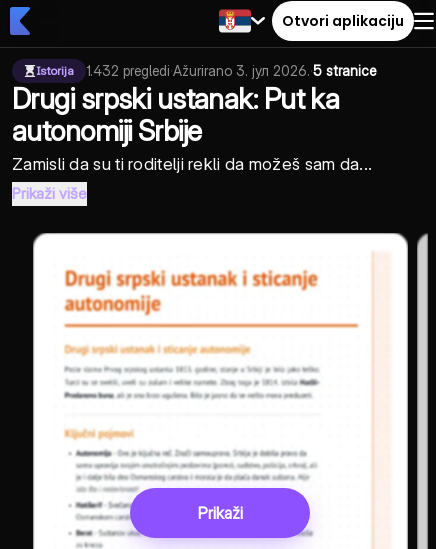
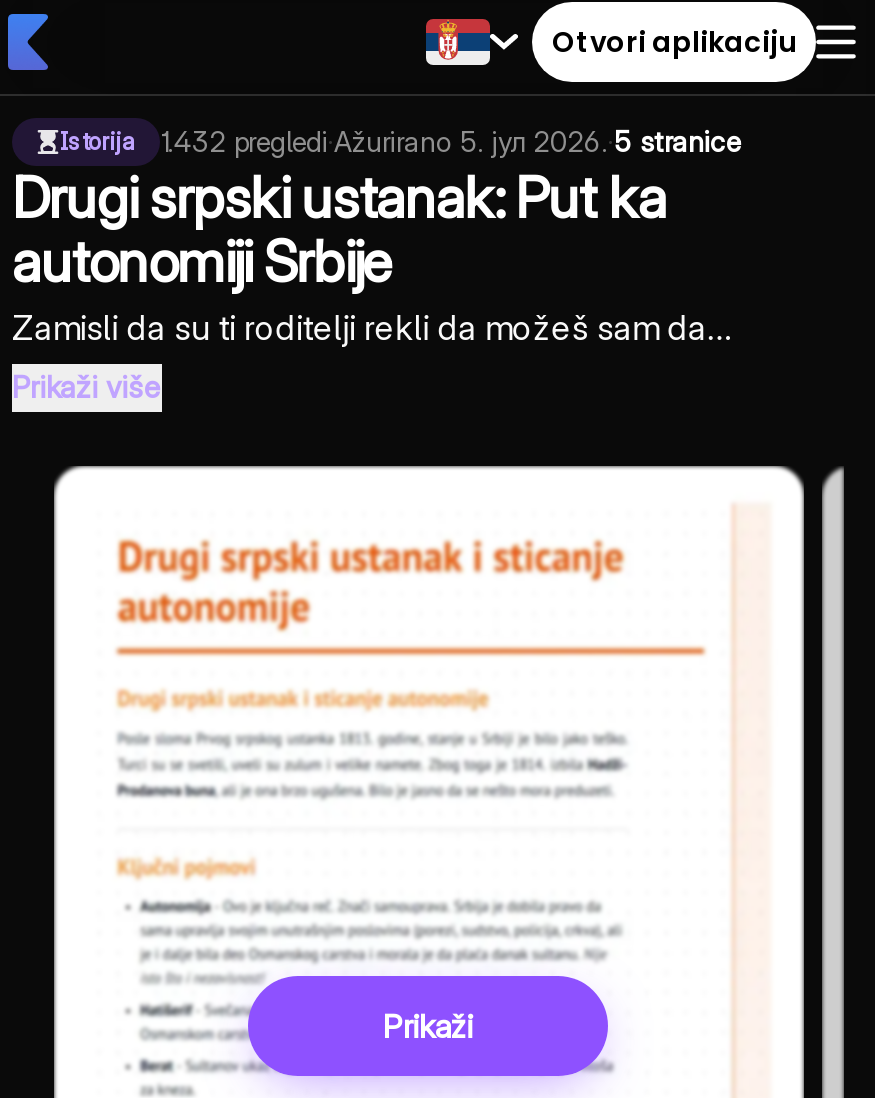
- 1.432 pregledi · Ažurirano 3. јул 2026. · 5 stranice
+ 1.432 pregledi · Ažurirano 5. јул 2026. · 5 stranice
